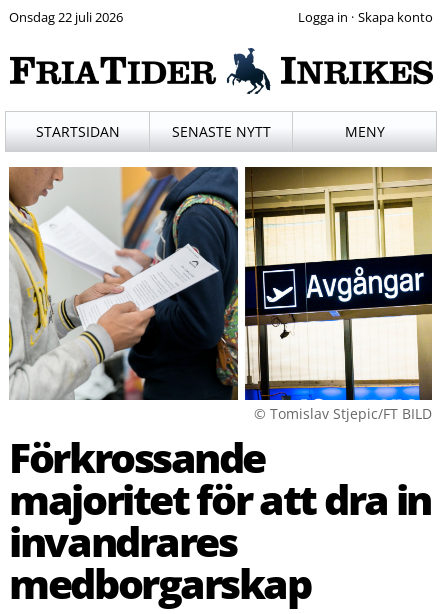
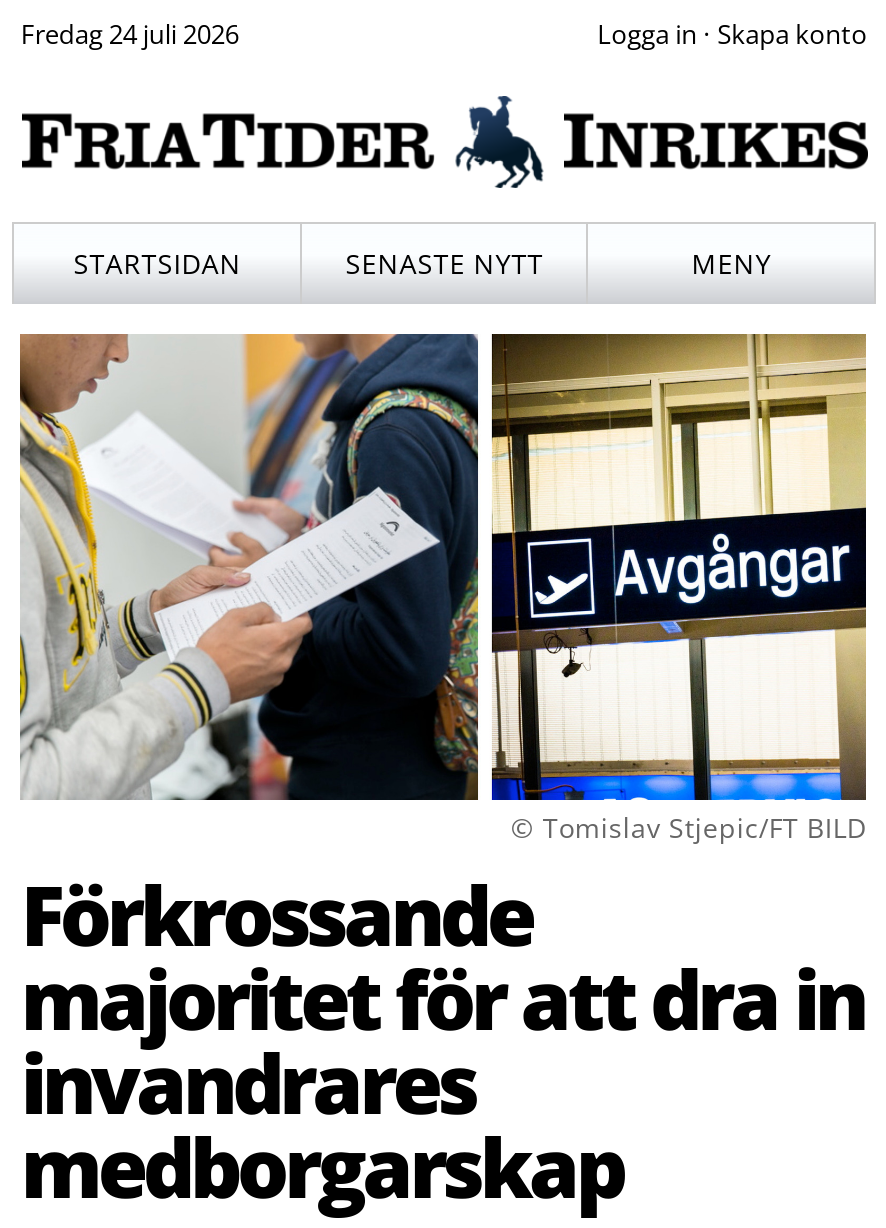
- Onsdag 22 juli 2026
+ Fredag 24 juli 2026
